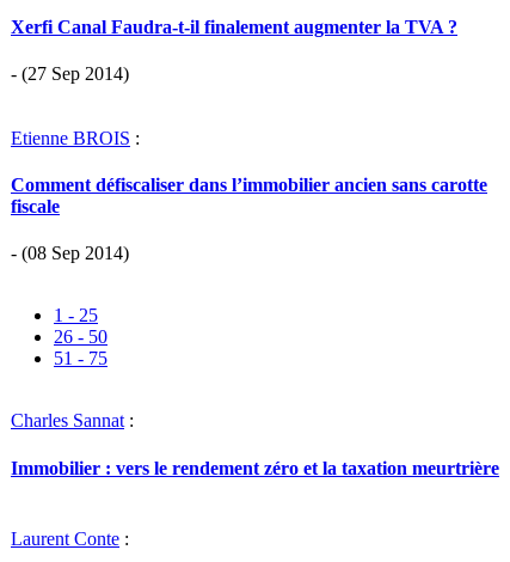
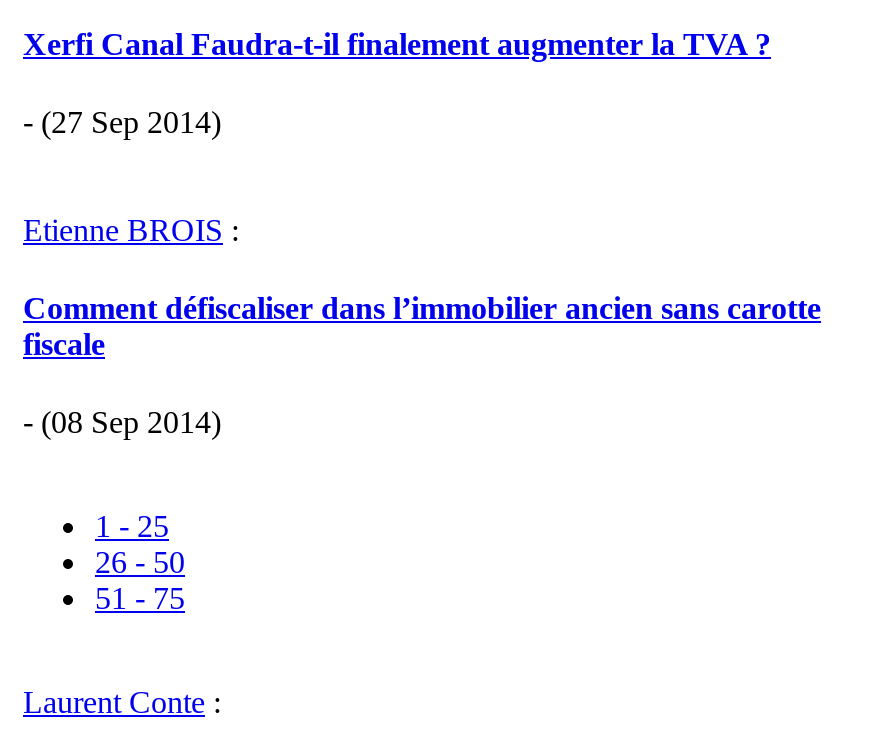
- Charles Sannat:
- Immobilier : vers le rendement zéro et la taxation meurtrière
